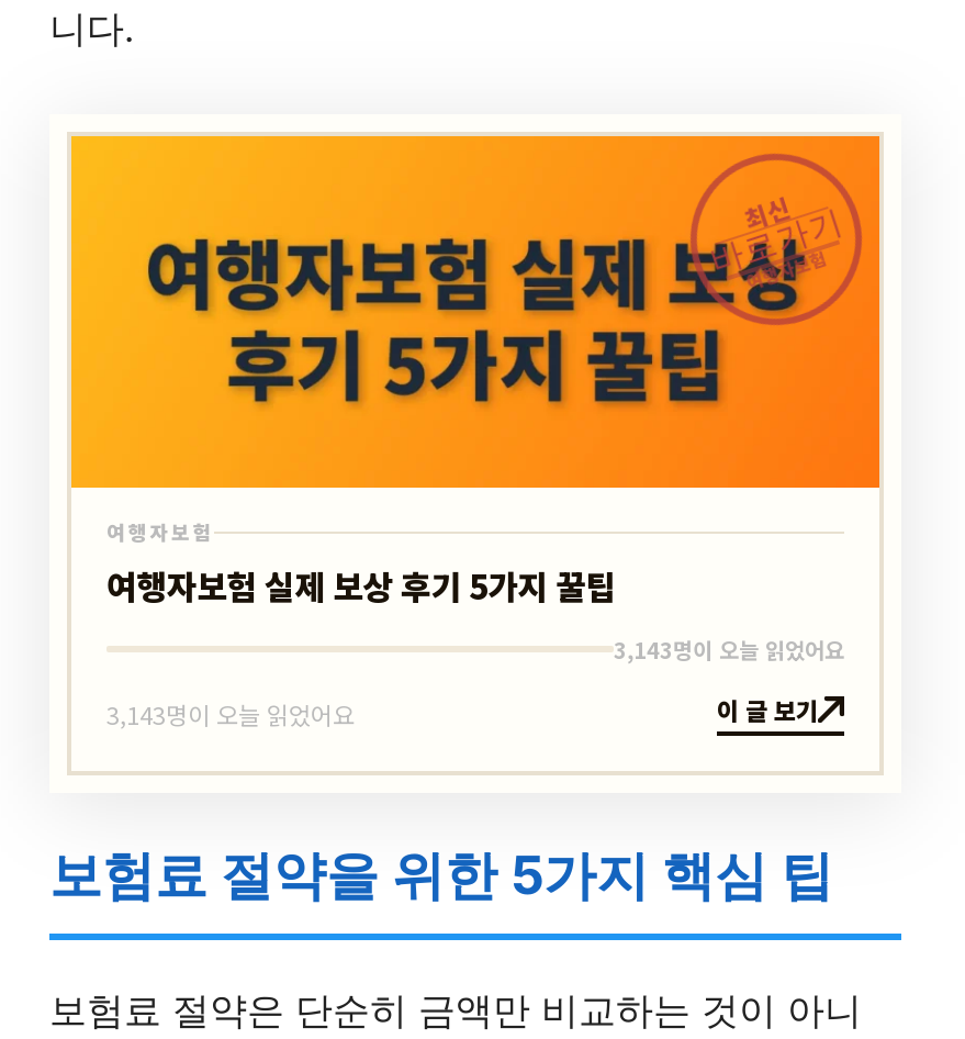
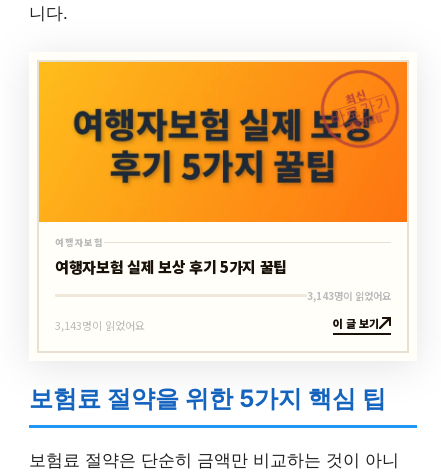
- 3,143명이 오늘 읽었어요
+ 3,143명이 읽었어요

- 3,143명이 오늘 읽었어요
+ 3,143명이 읽었어요
